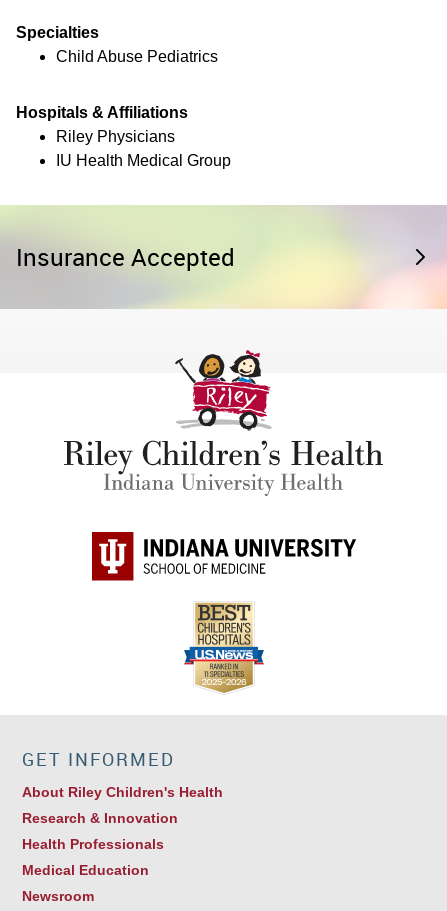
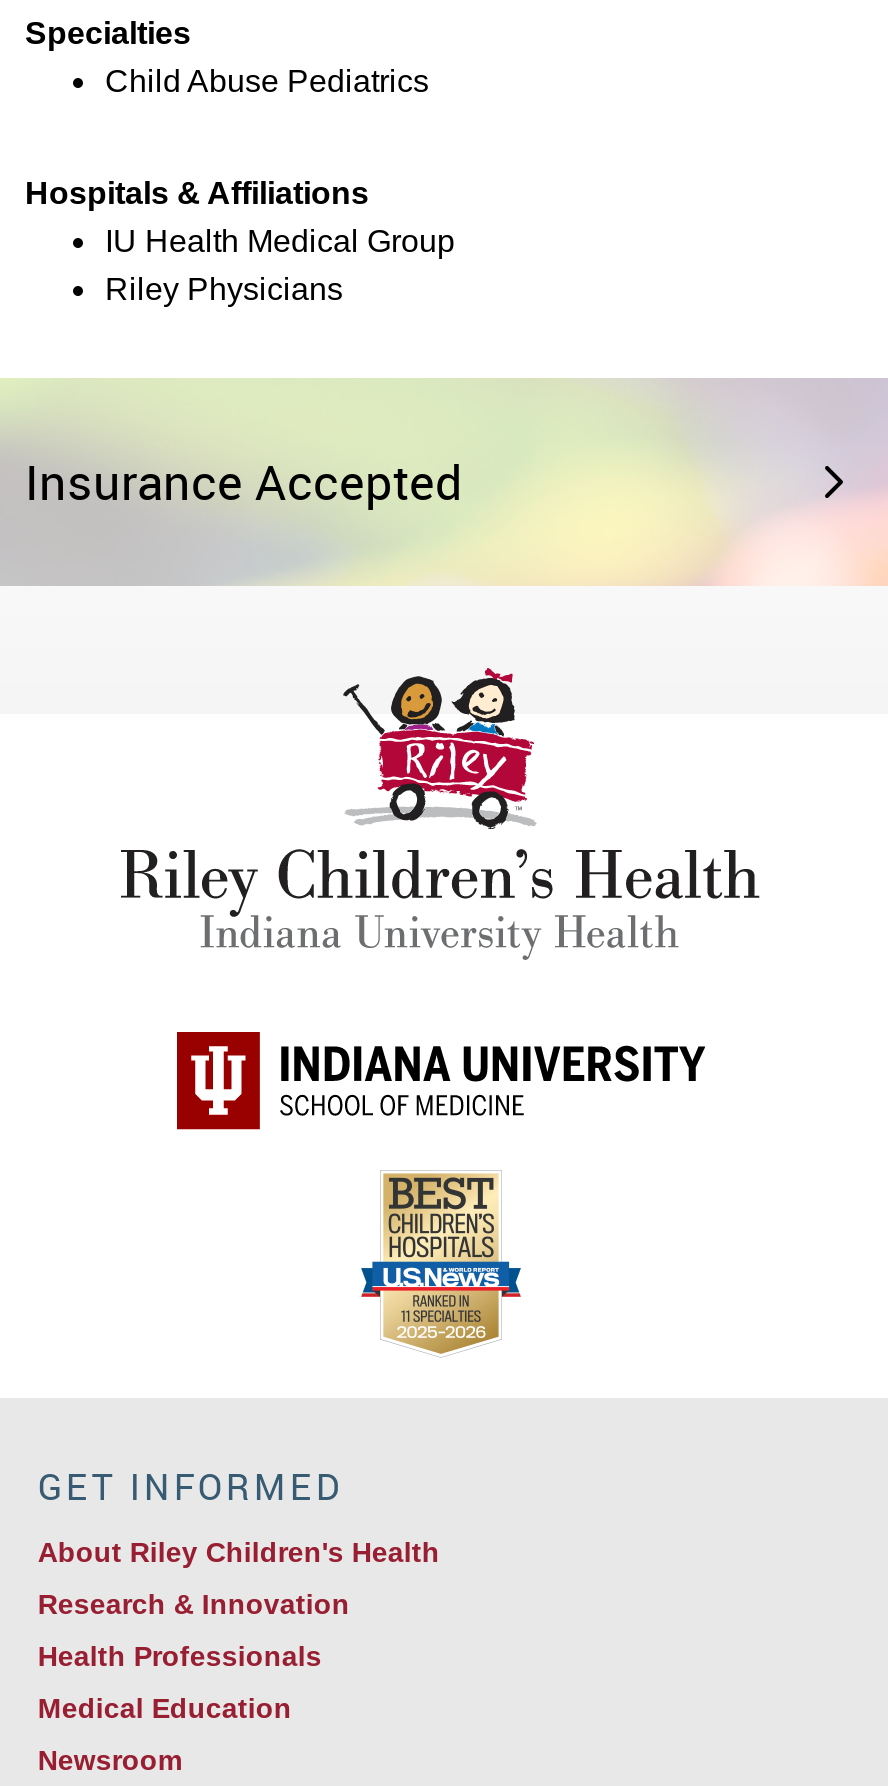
moved down: Riley Physicians

moved up: IU Health Medical Group
